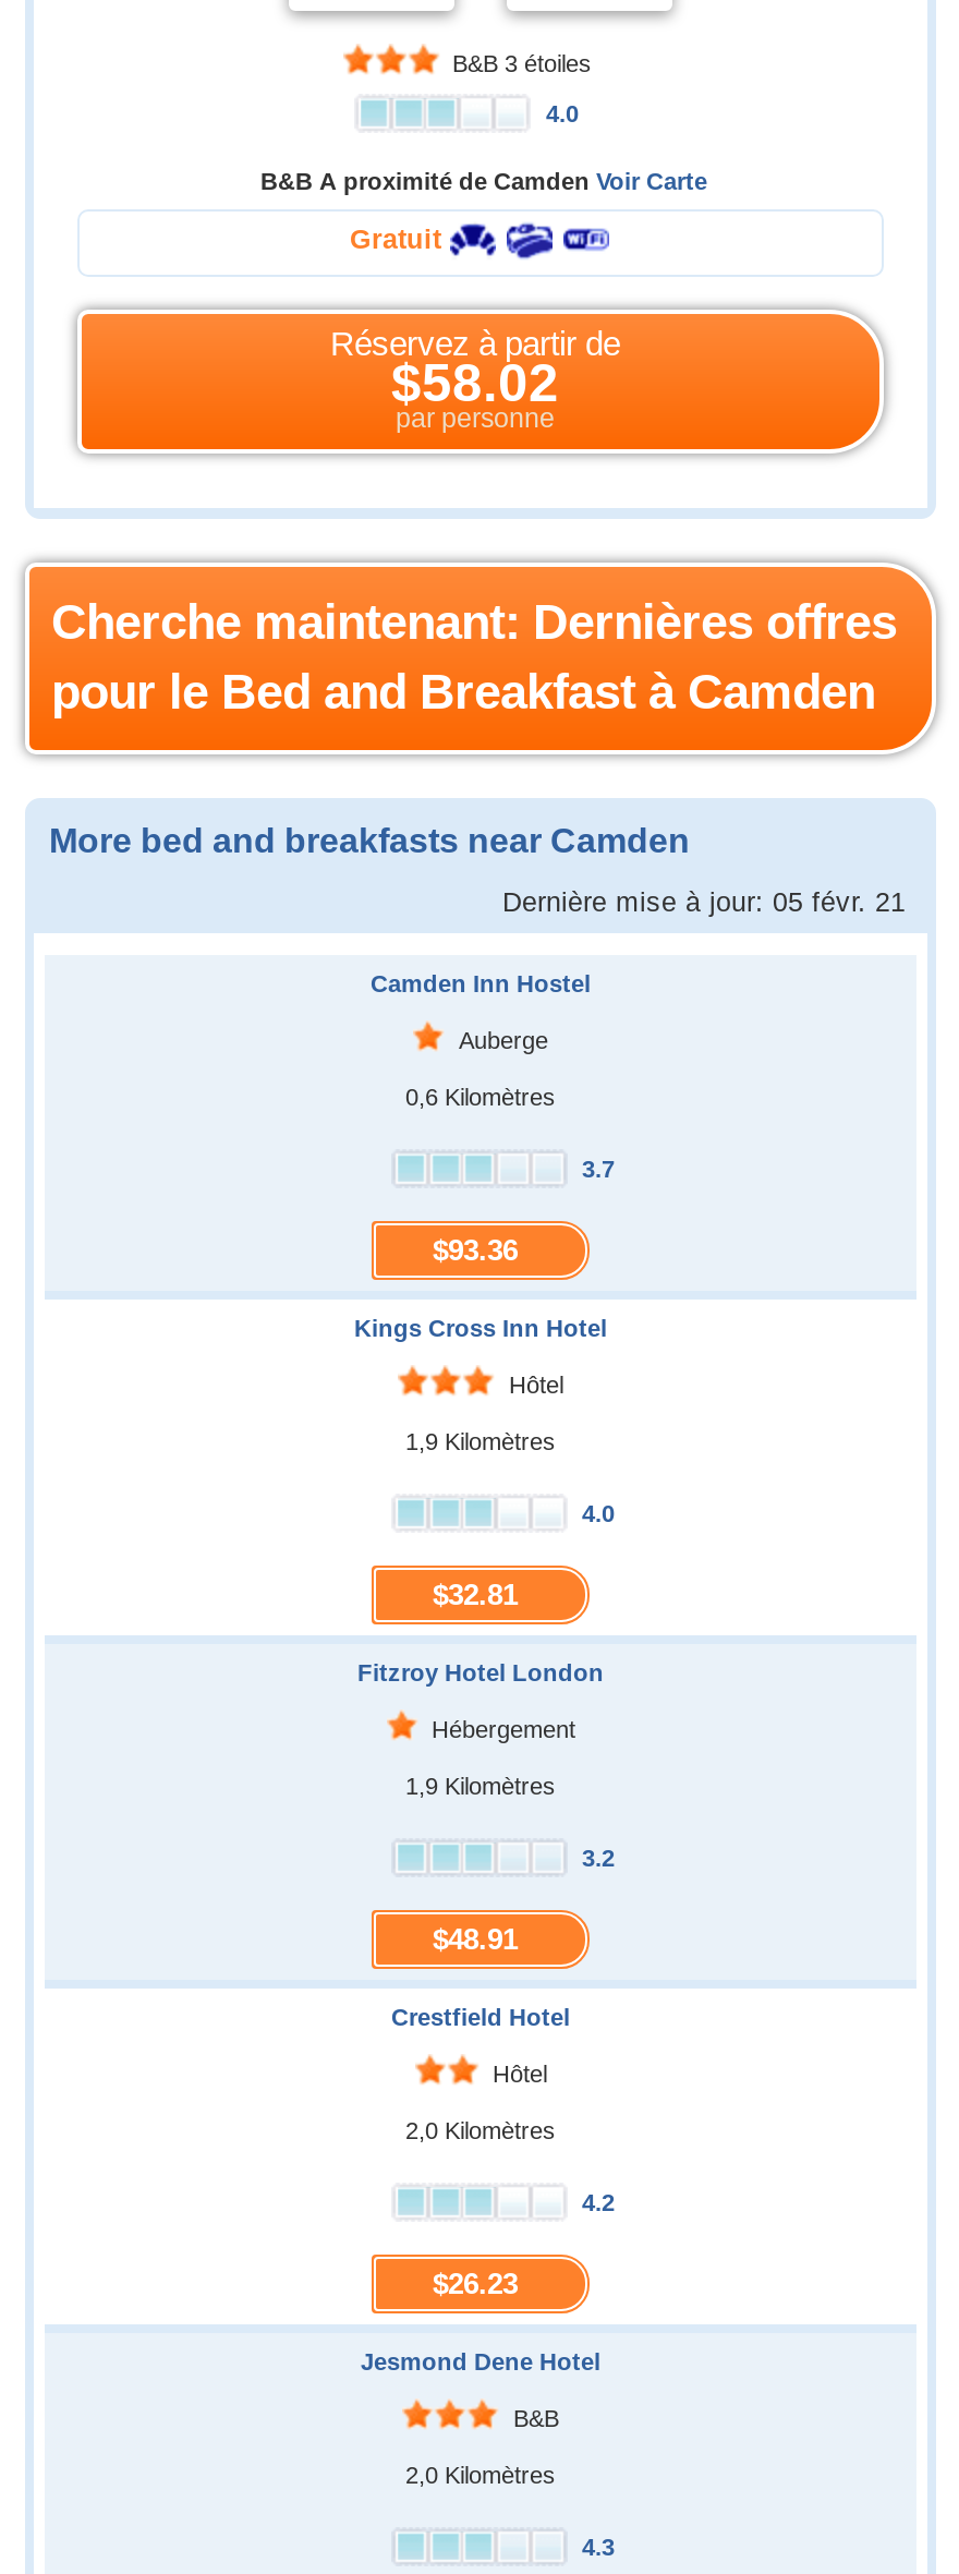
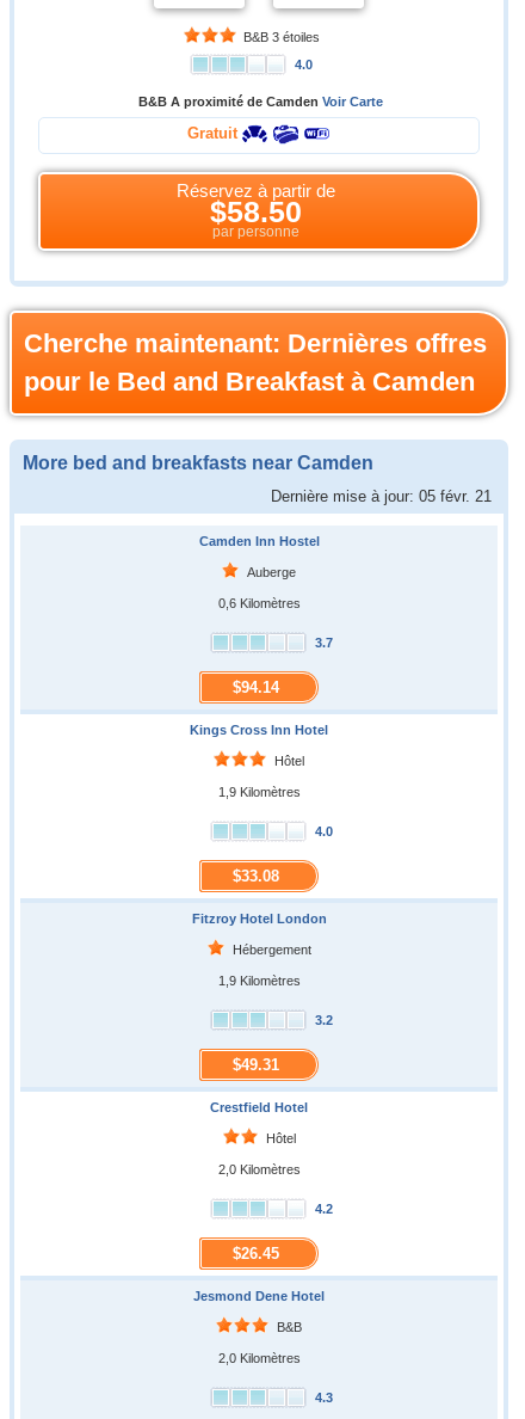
- $58.02
+ $58.50

- $93.36
+ $94.14

- $32.81
+ $33.08

- $48.91
+ $49.31

- $26.23
+ $26.45
